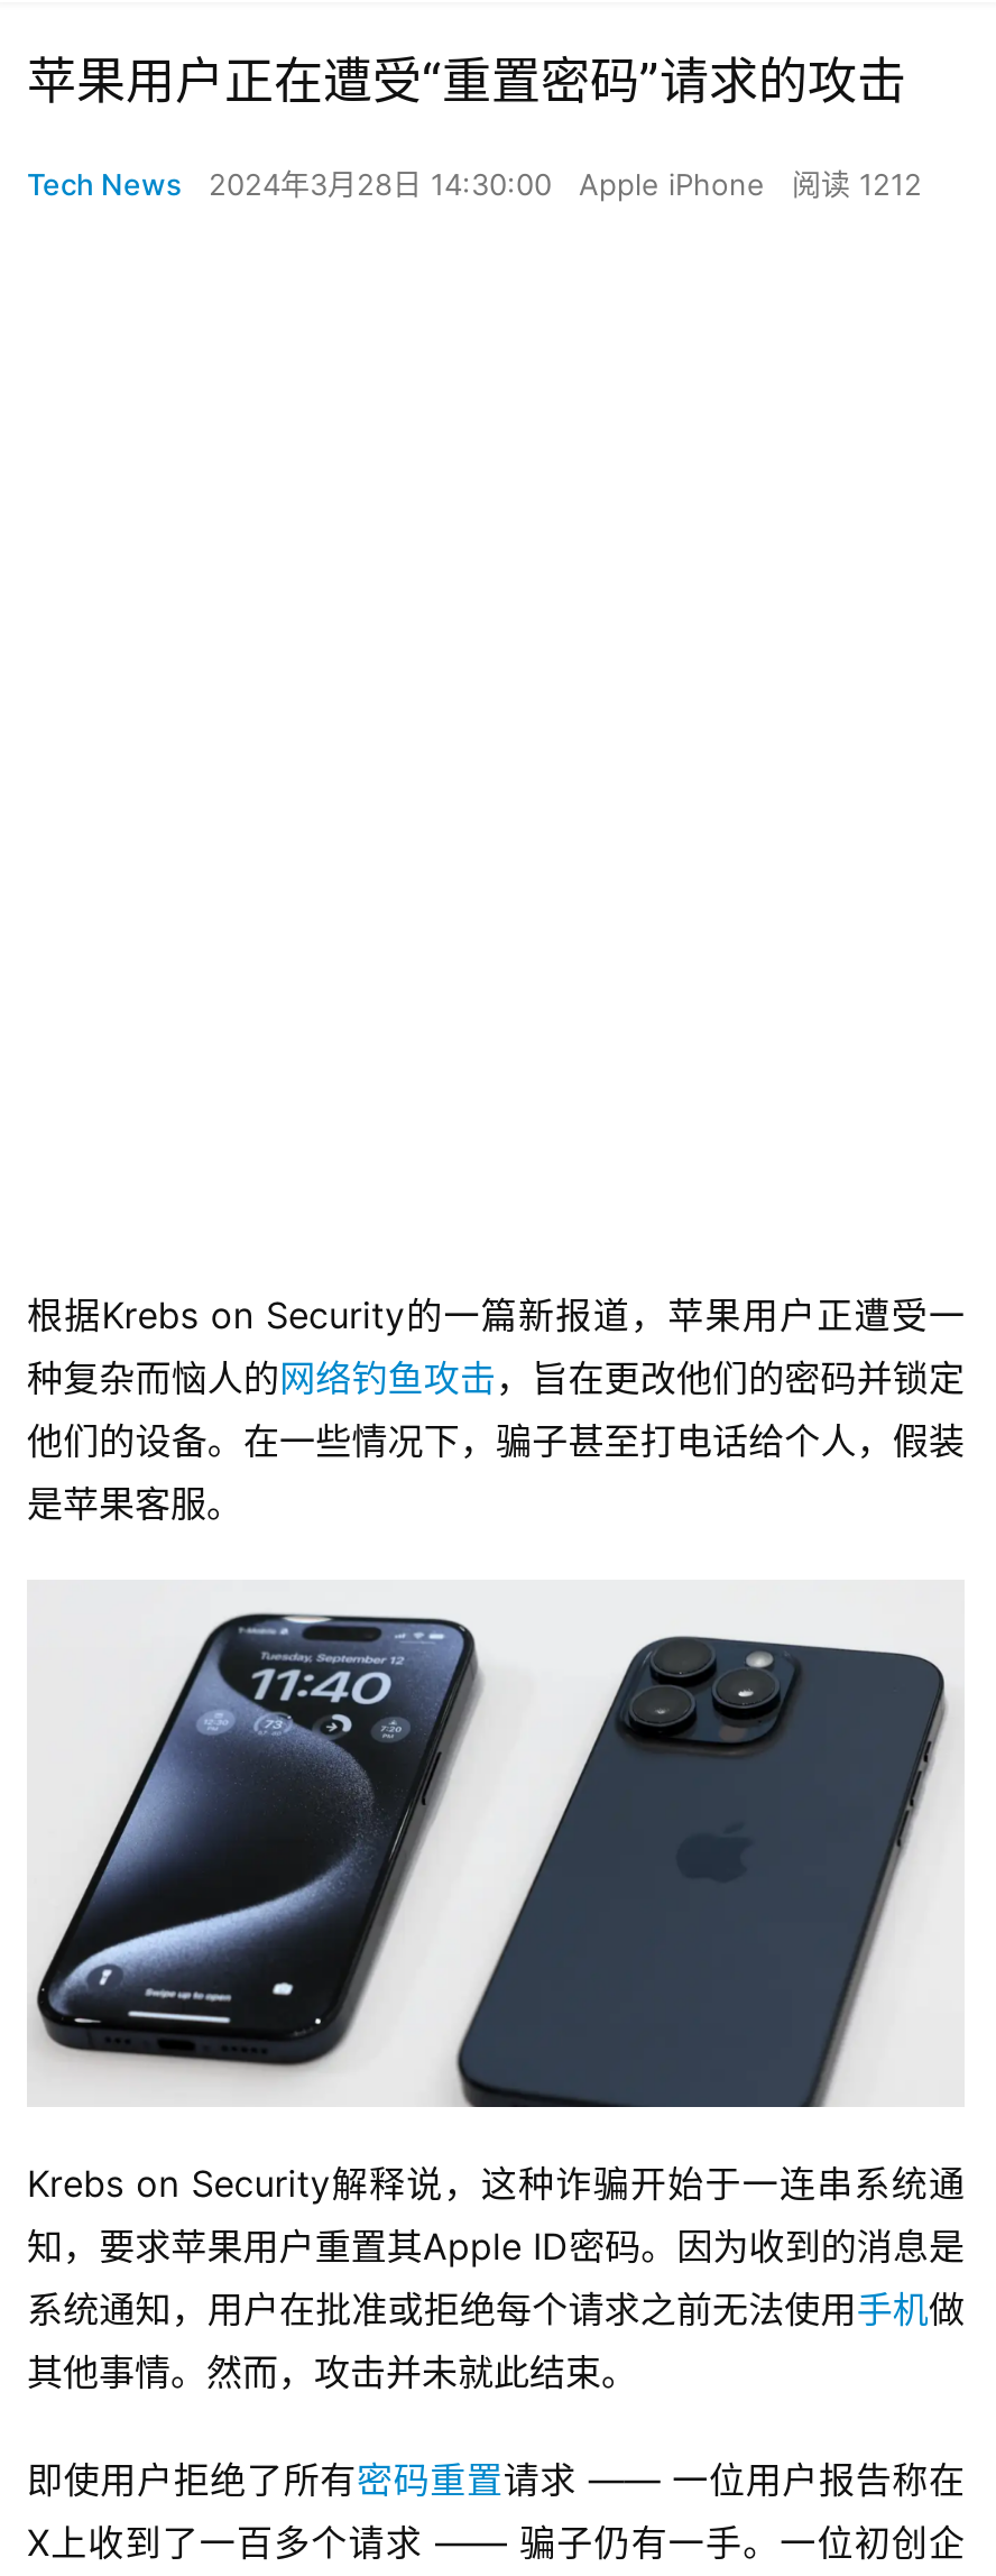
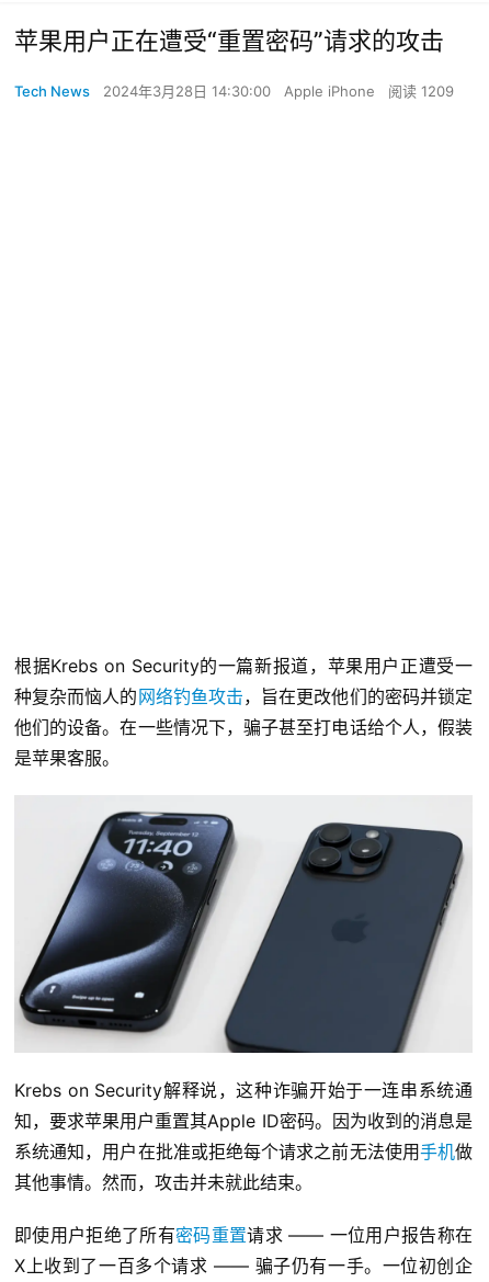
- Tech News 2024年3月28日 14:30:00 Apple iPhone 阅读 1212
+ Tech News 2024年3月28日 14:30:00 Apple iPhone 阅读 1209
